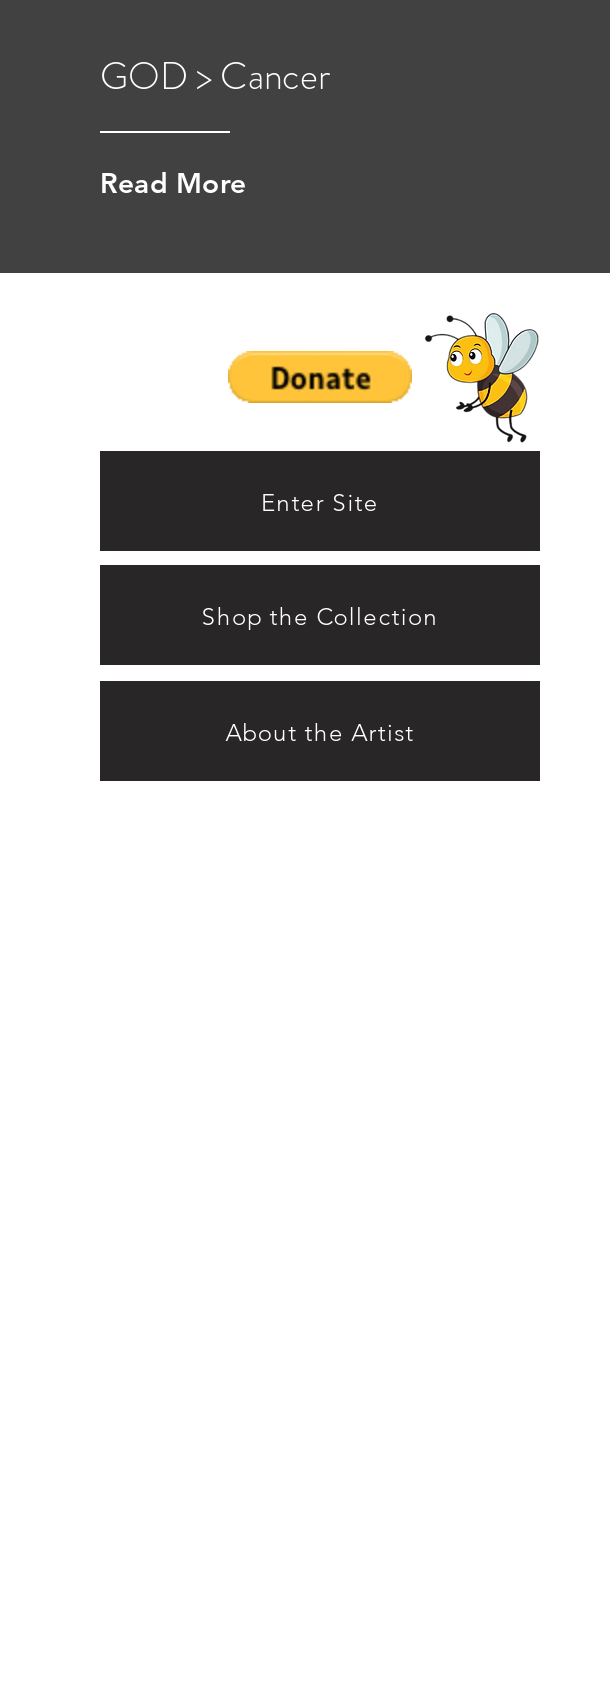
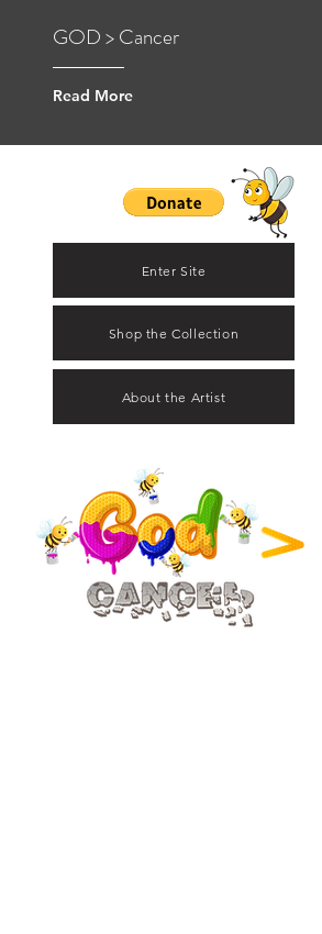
+ [image]
